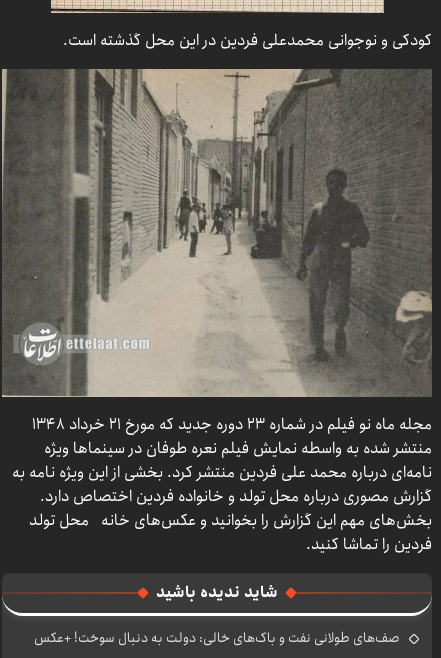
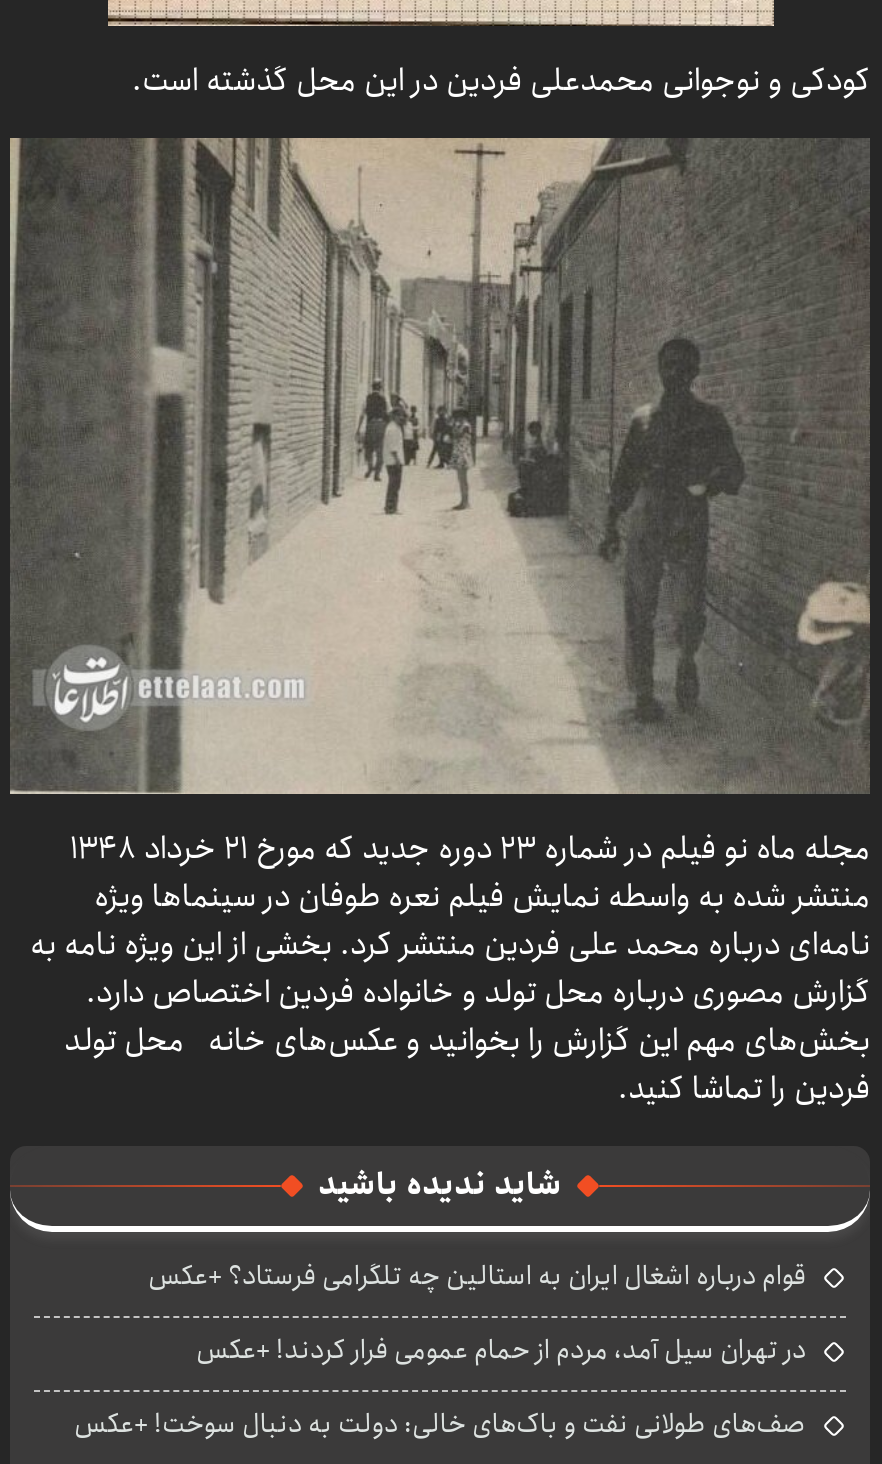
+ قوام درباره اشغال ایران به استالین چه تلگرامی فرستاد؟ +عکس
+ در تهران سیل آمد، مردم از حمام عمومی فرار کردند! +عکس
